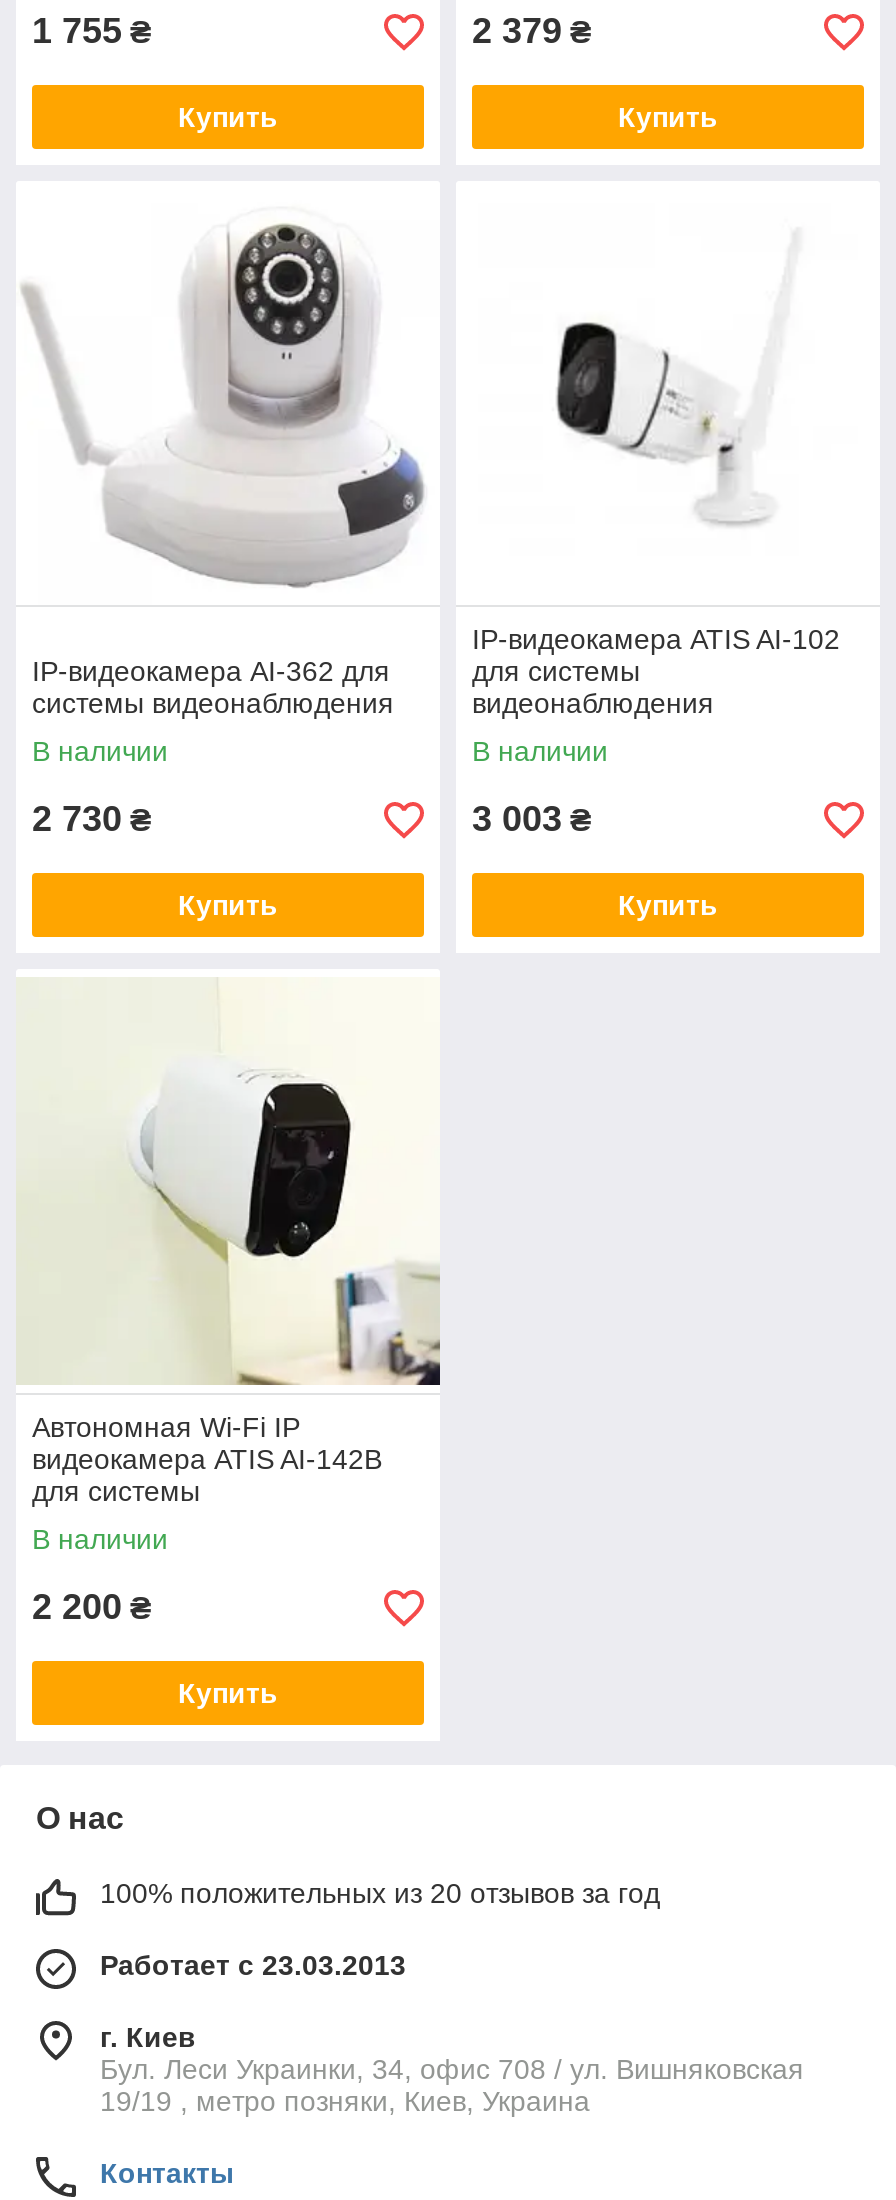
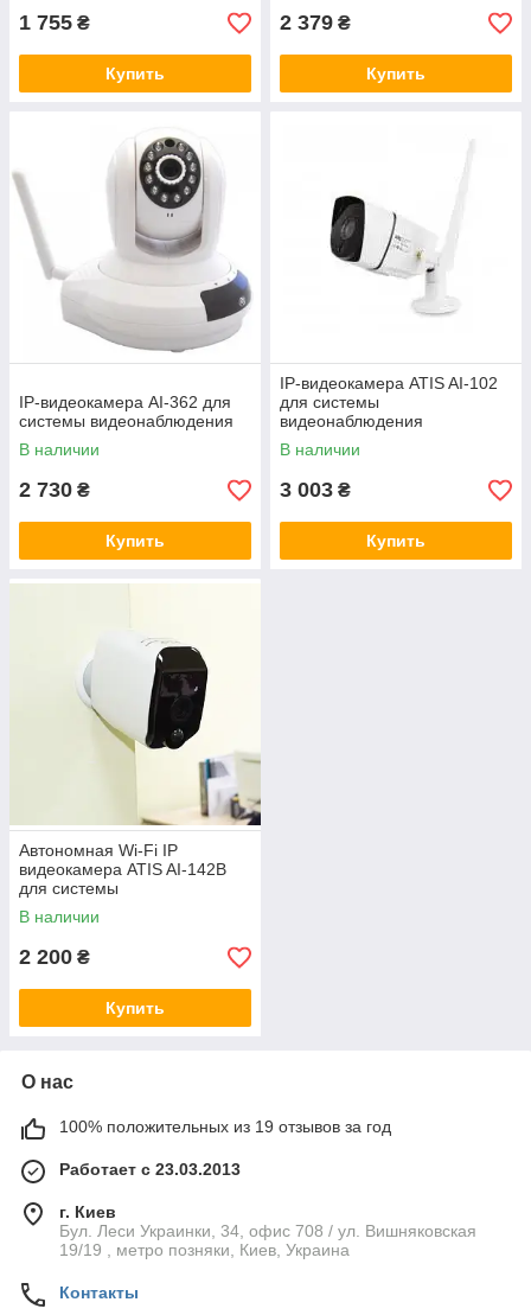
- 100% положительных из 20 отзывов за год
+ 100% положительных из 19 отзывов за год
